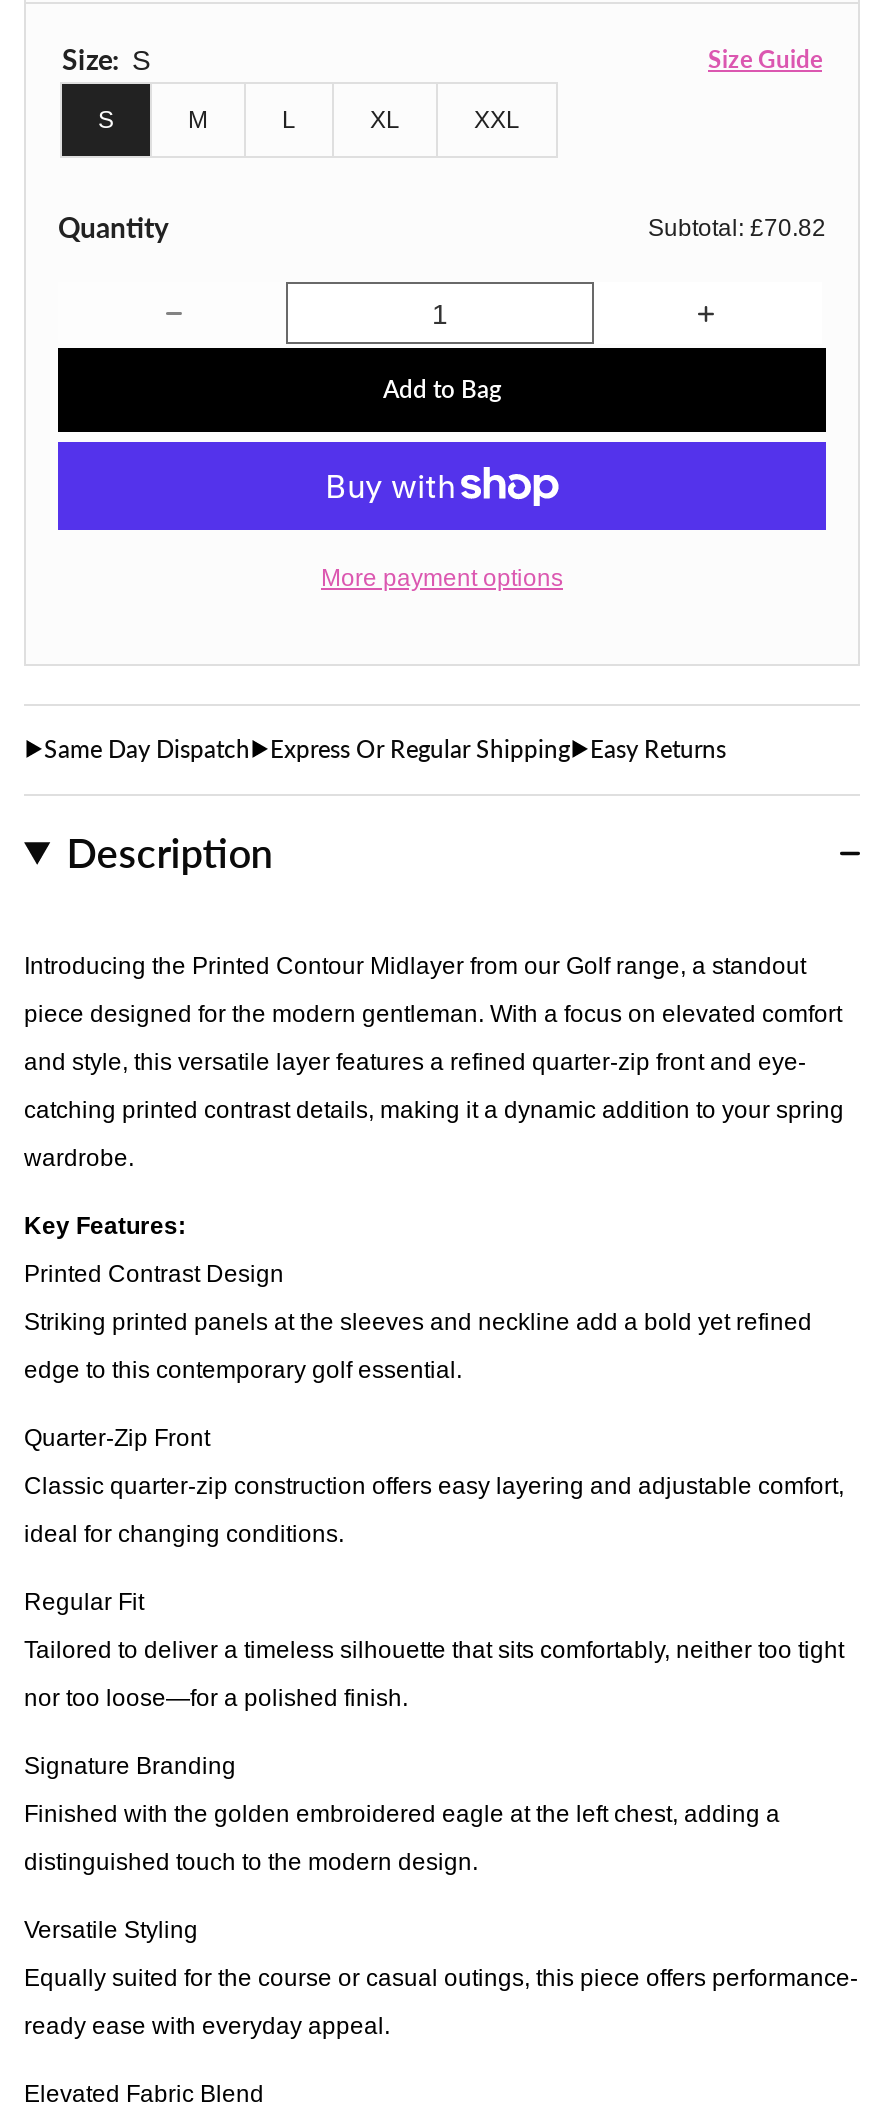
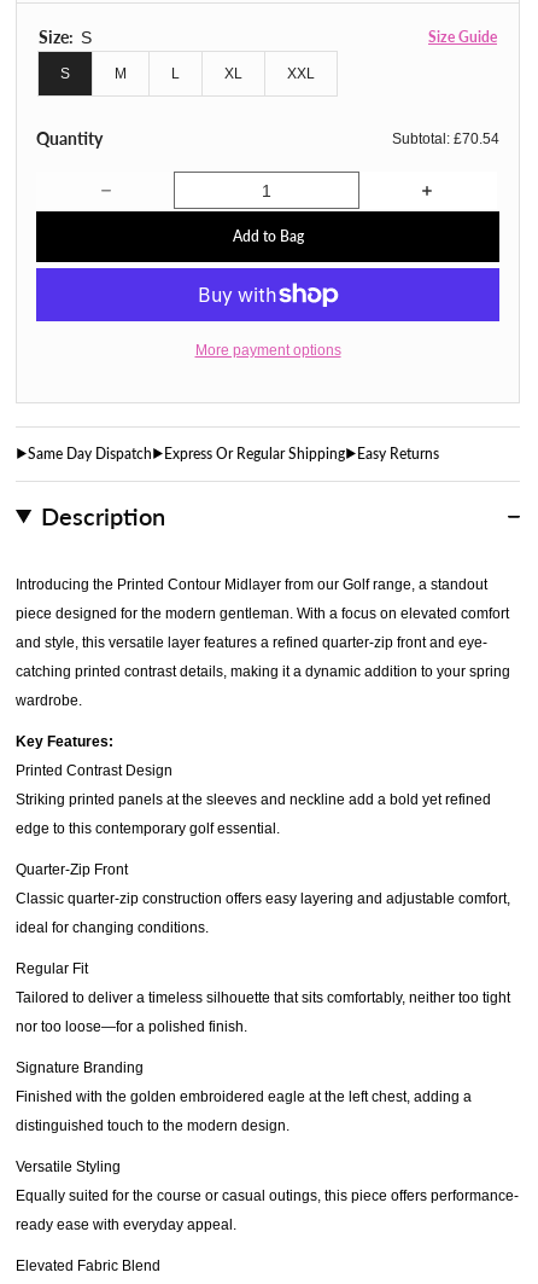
- Subtotal: £70.82
+ Subtotal: £70.54
